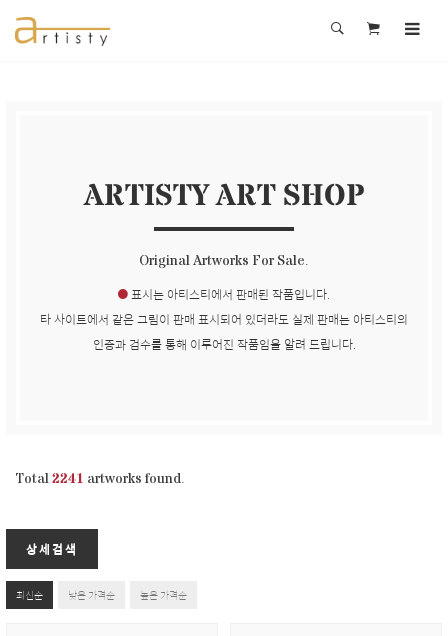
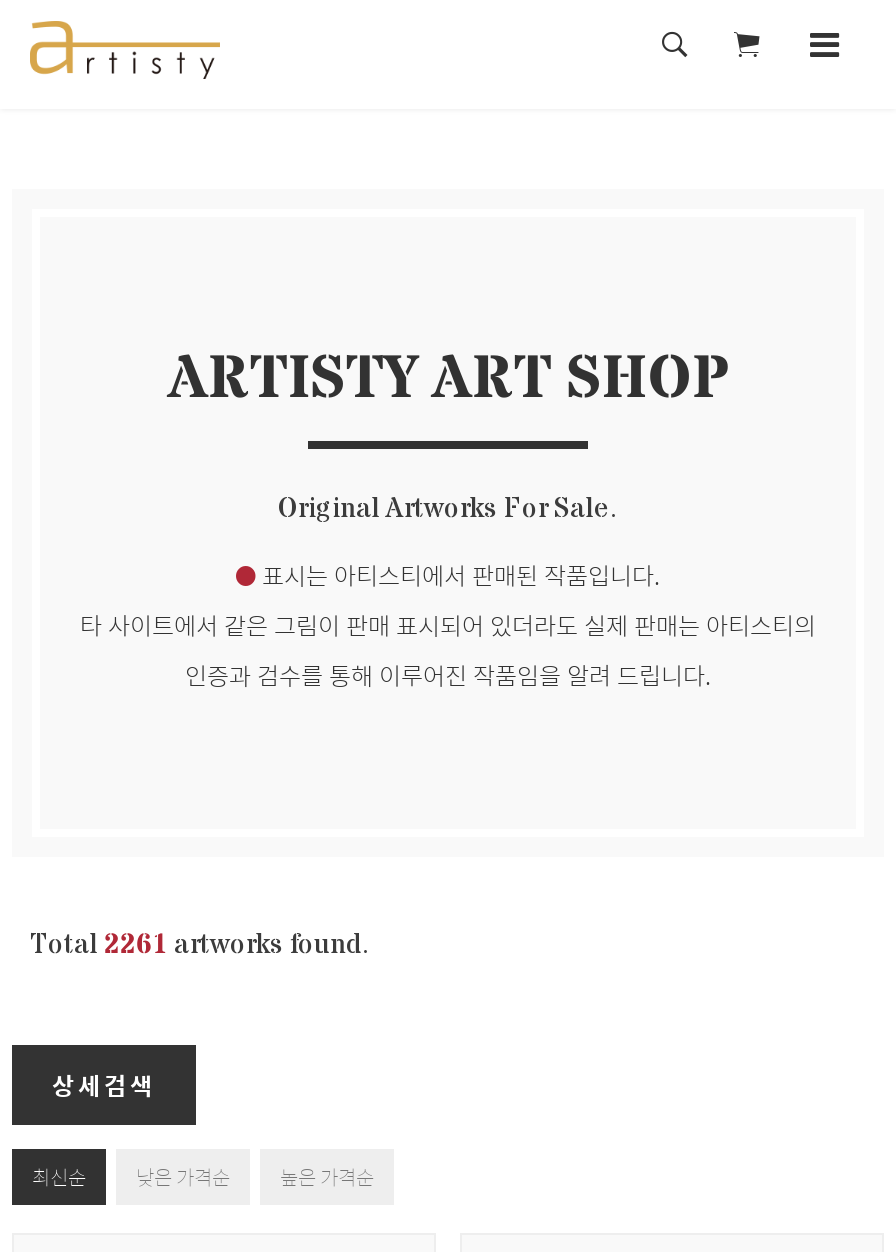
- Total 2241 artworks found.
+ Total 2261 artworks found.
